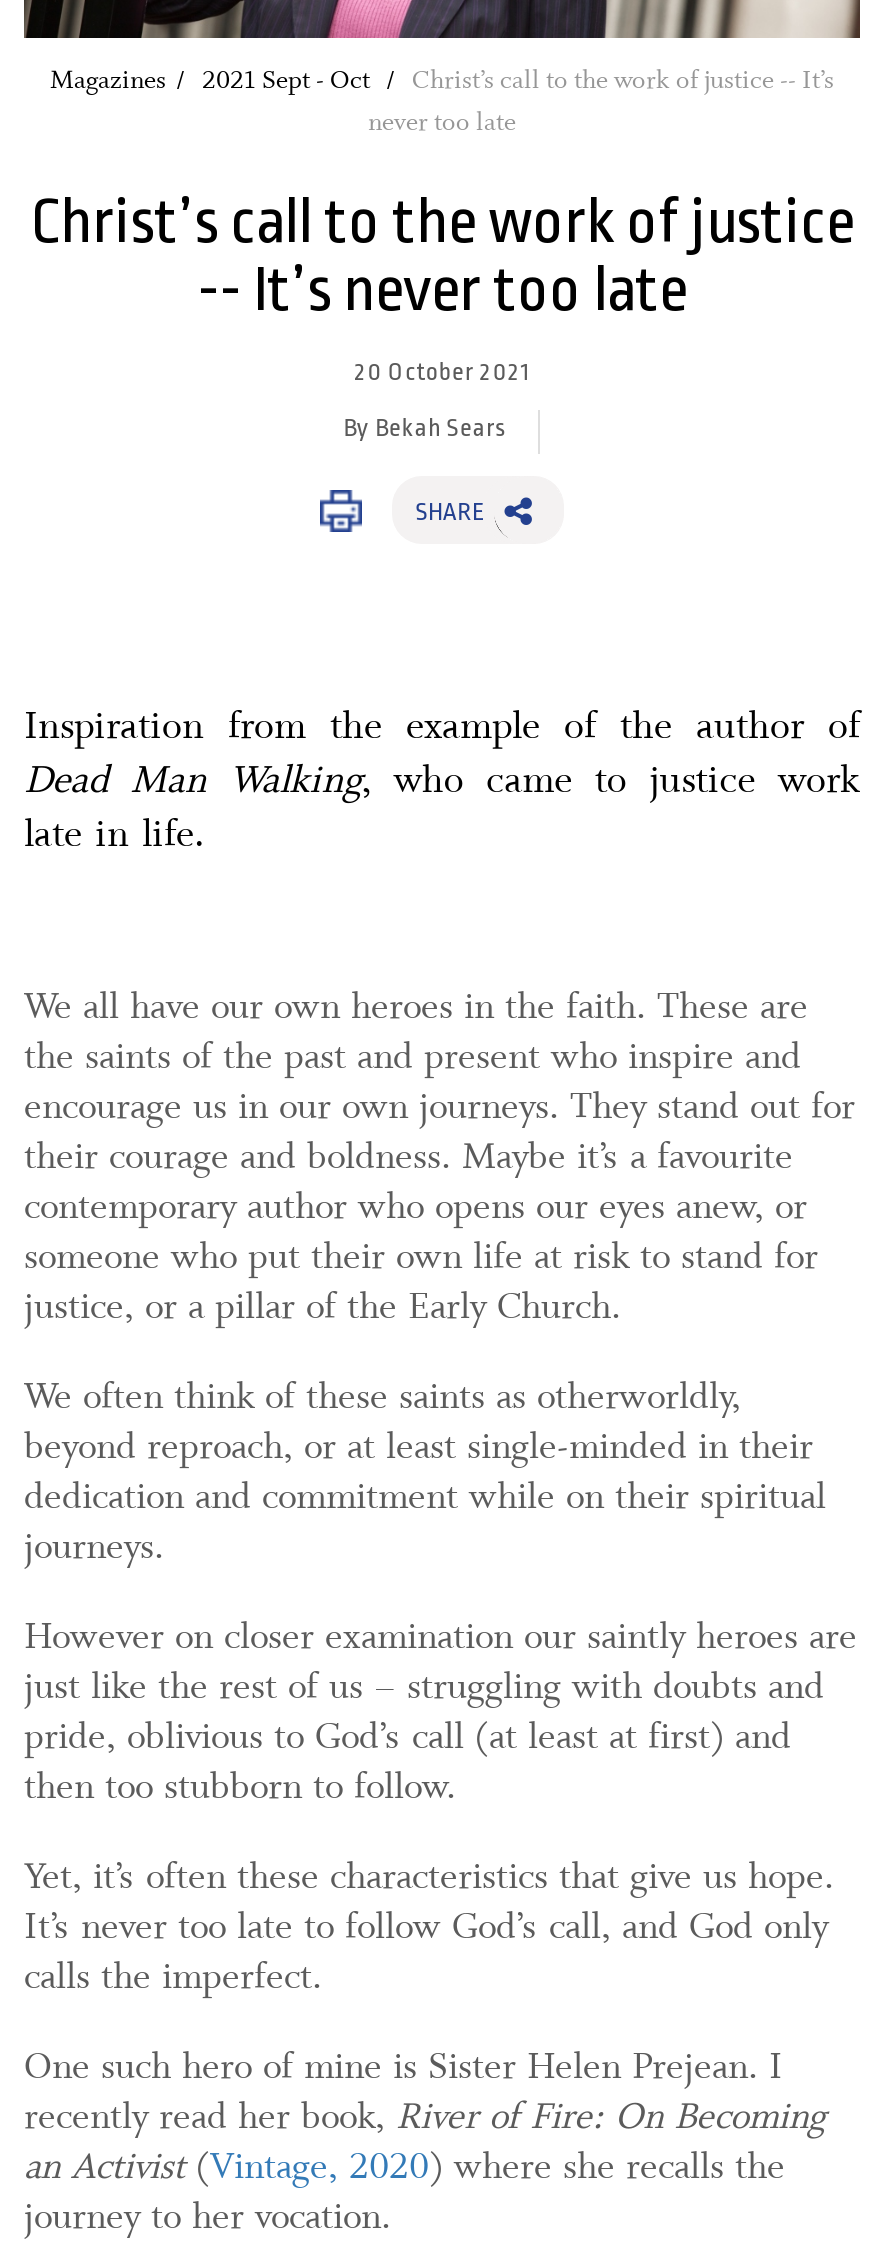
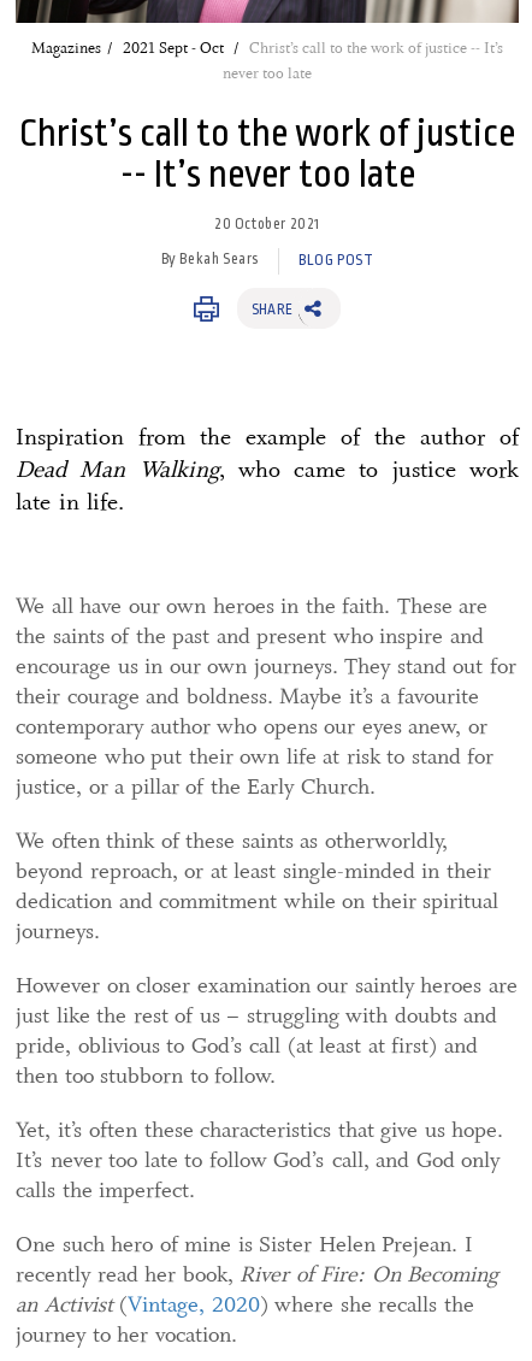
+ BLOG POST
